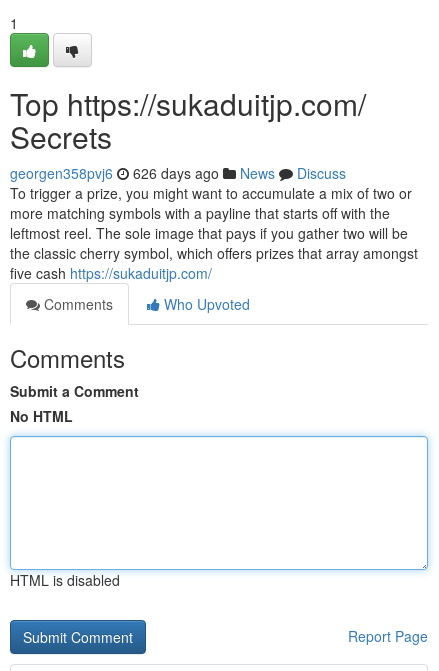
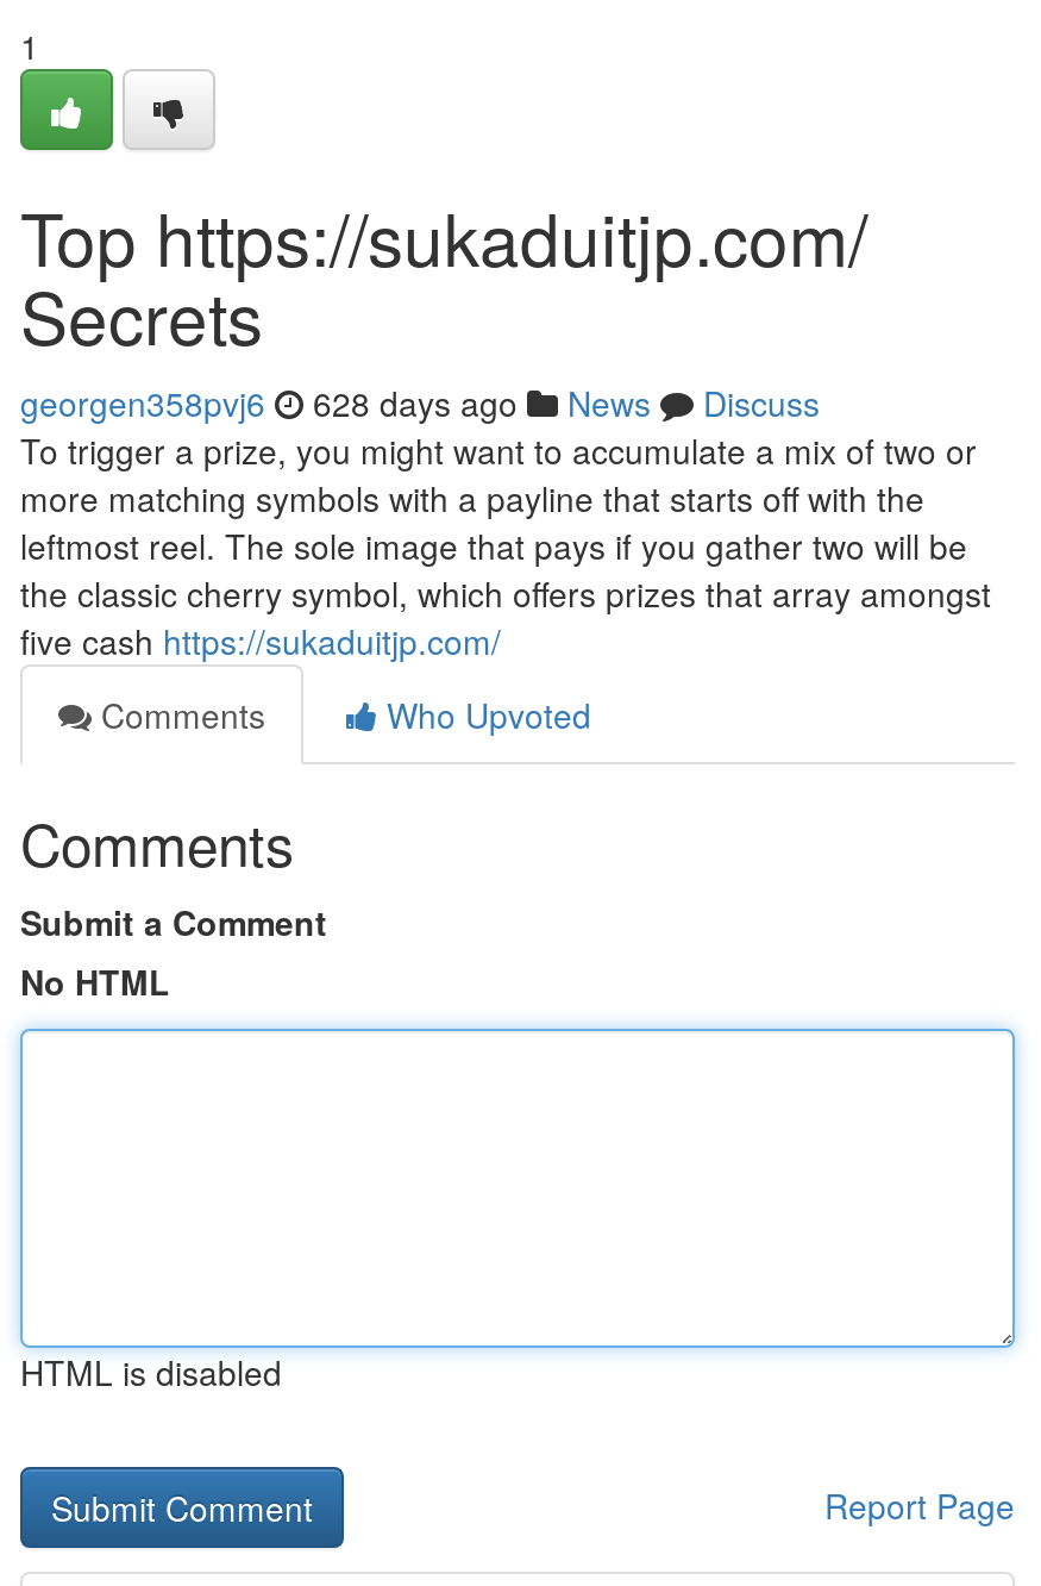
- georgen358pvj6 626 days ago News Discuss
+ georgen358pvj6 628 days ago News Discuss
